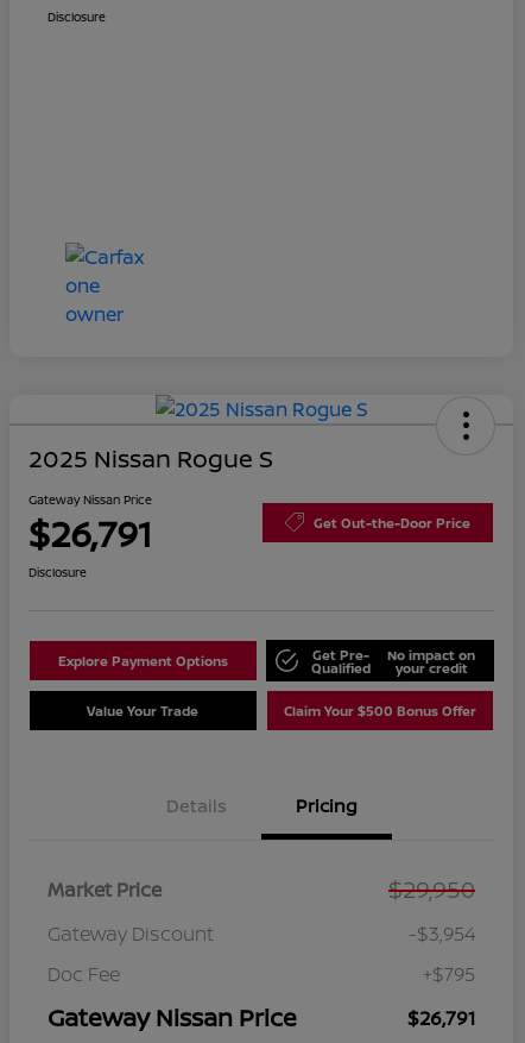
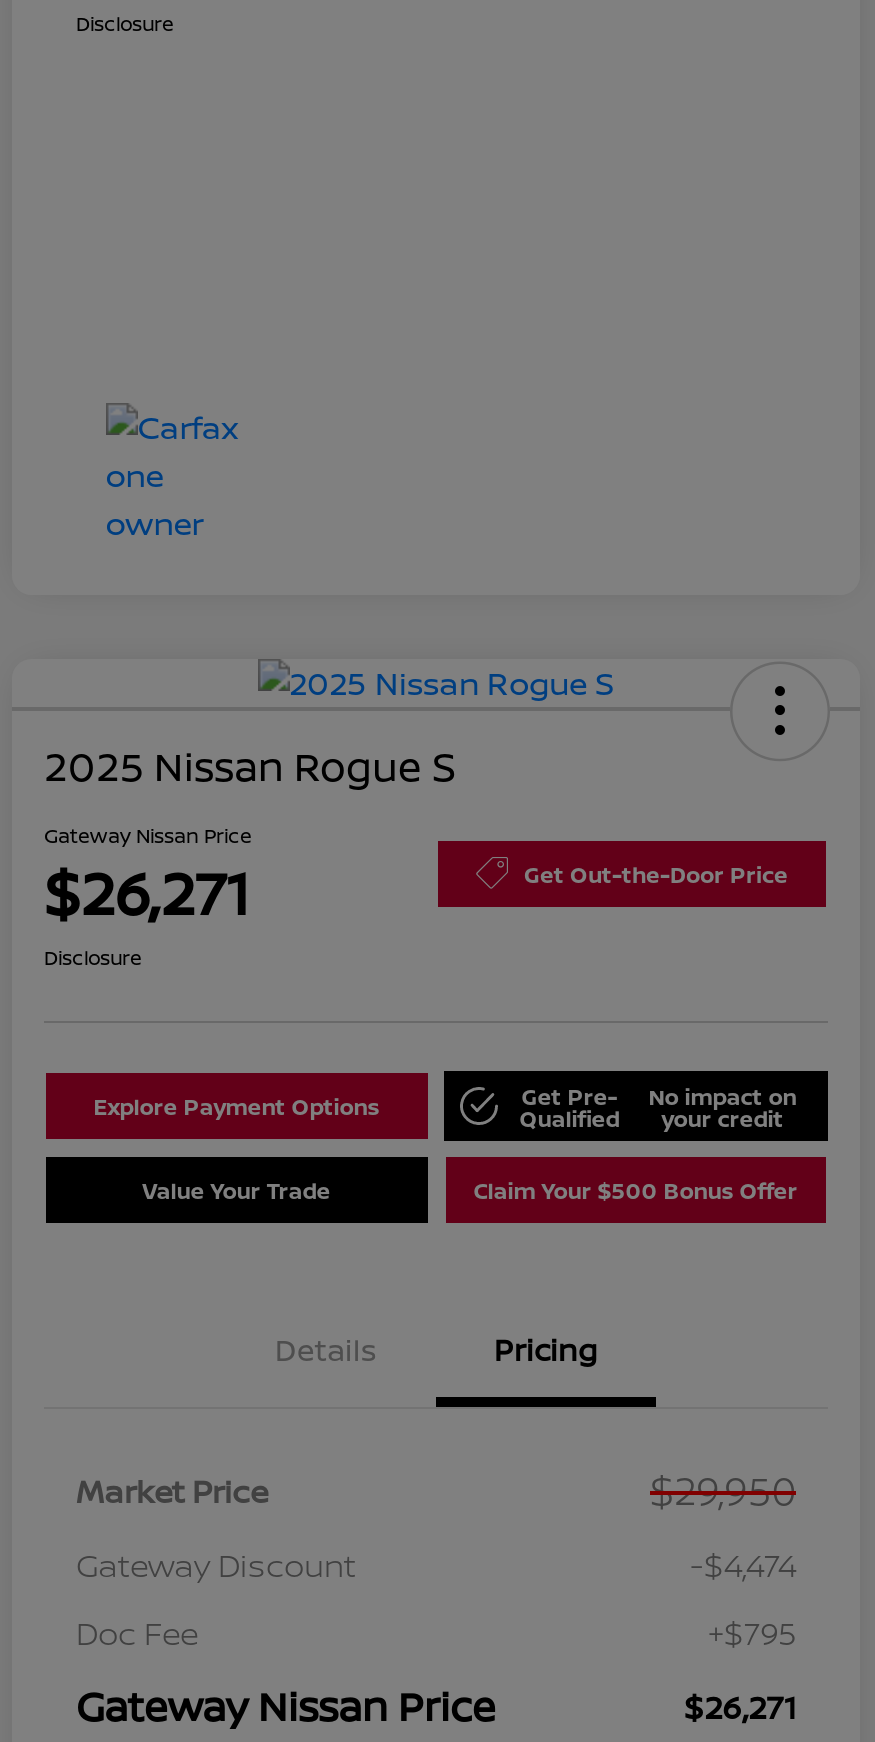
- $26,791
+ $26,271

- -$3,954
+ -$4,474

- $26,791
+ $26,271
